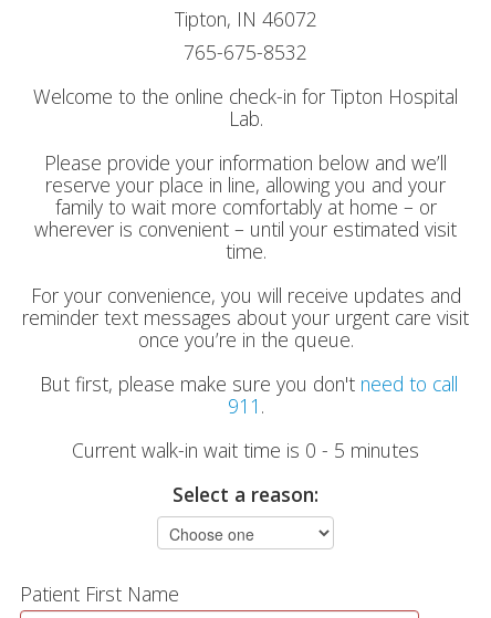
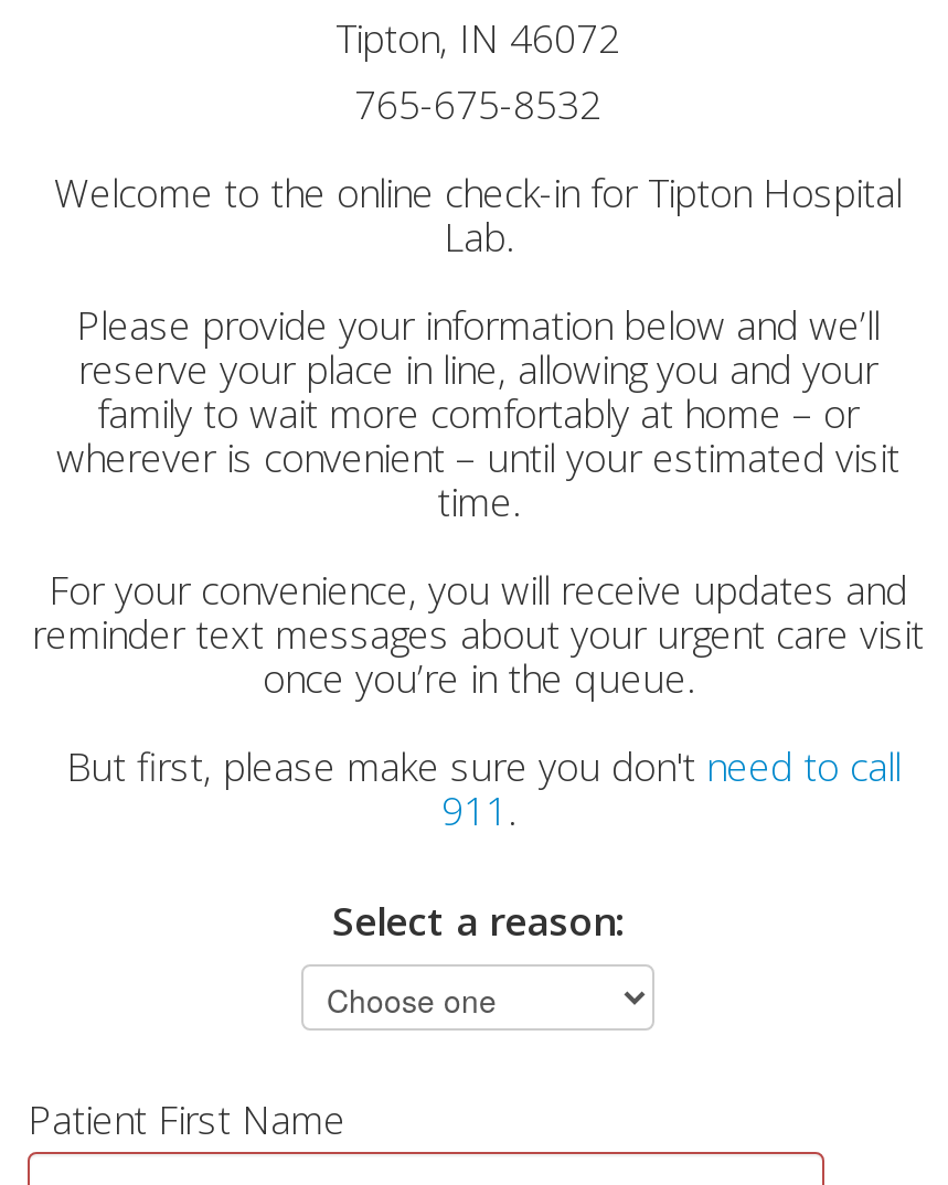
- Current walk-in wait time is 0 - 5 minutes
